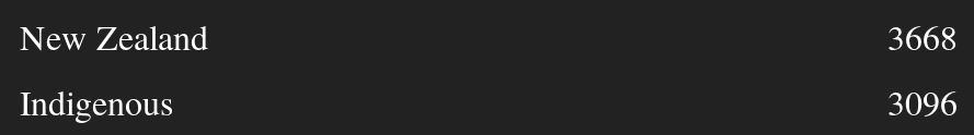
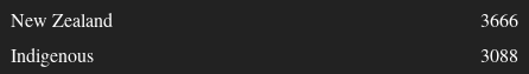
- 3668
+ 3666

- 3096
+ 3088
